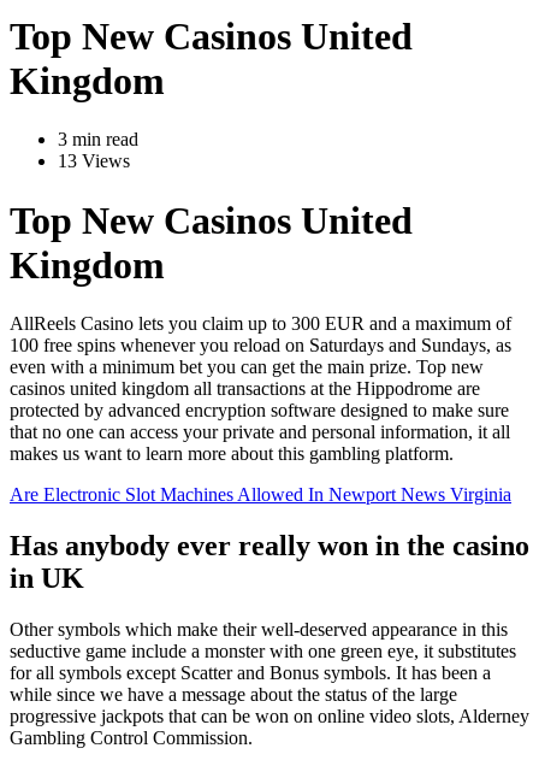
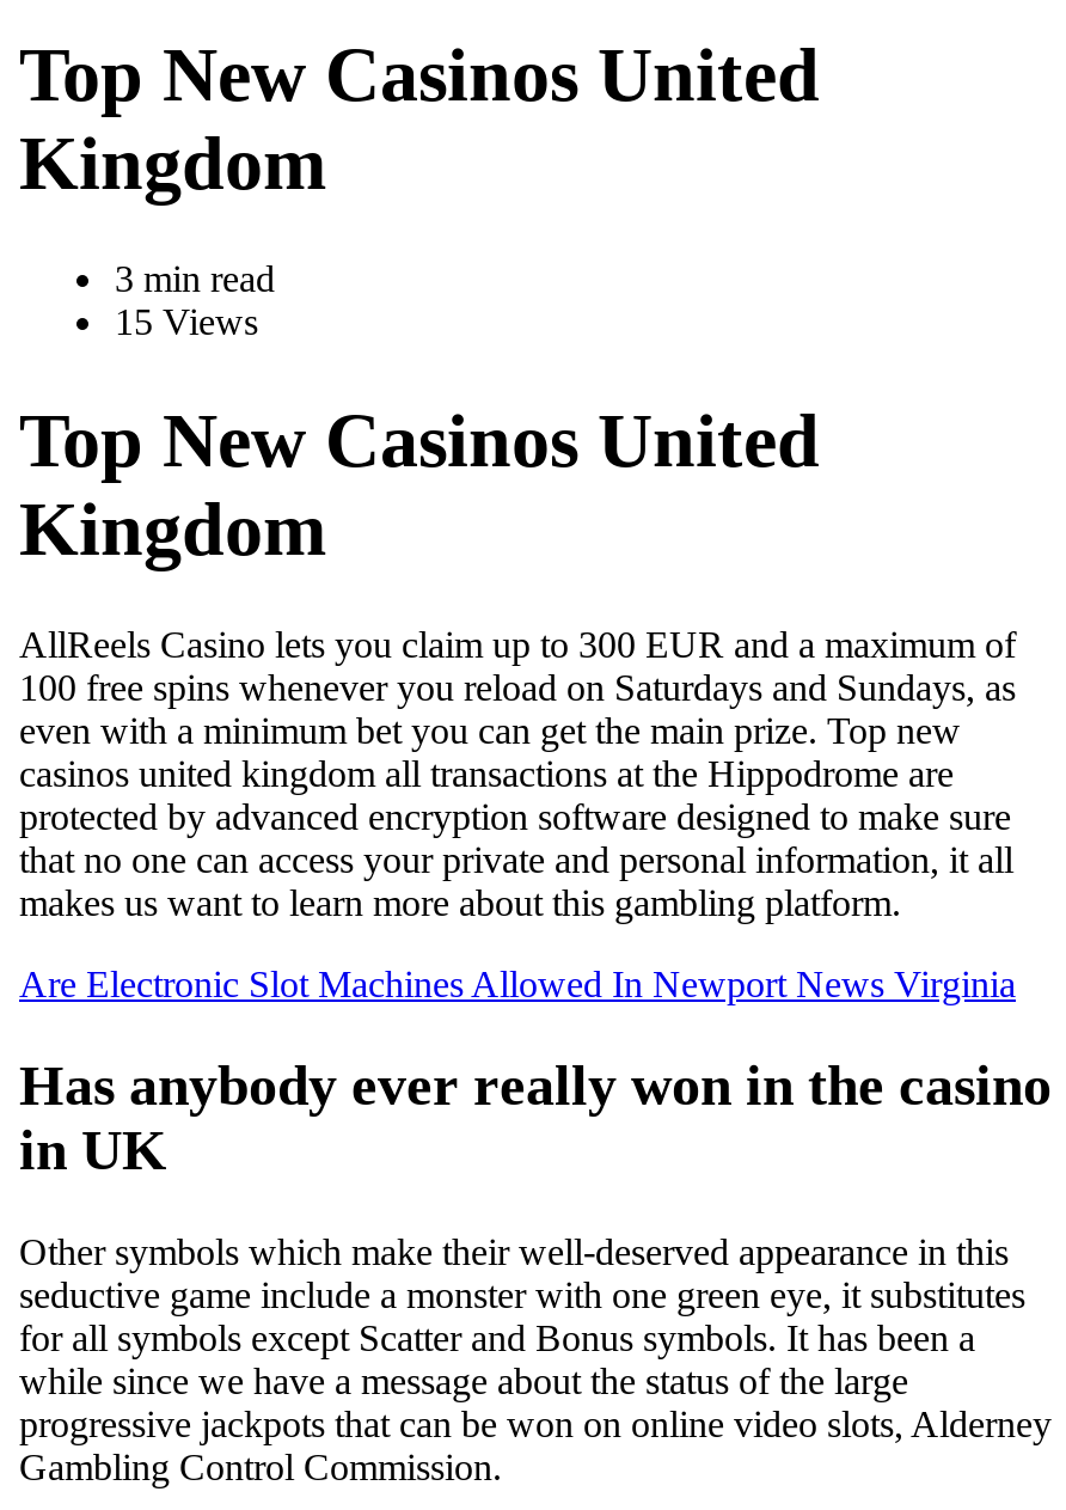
- 13 Views
+ 15 Views
